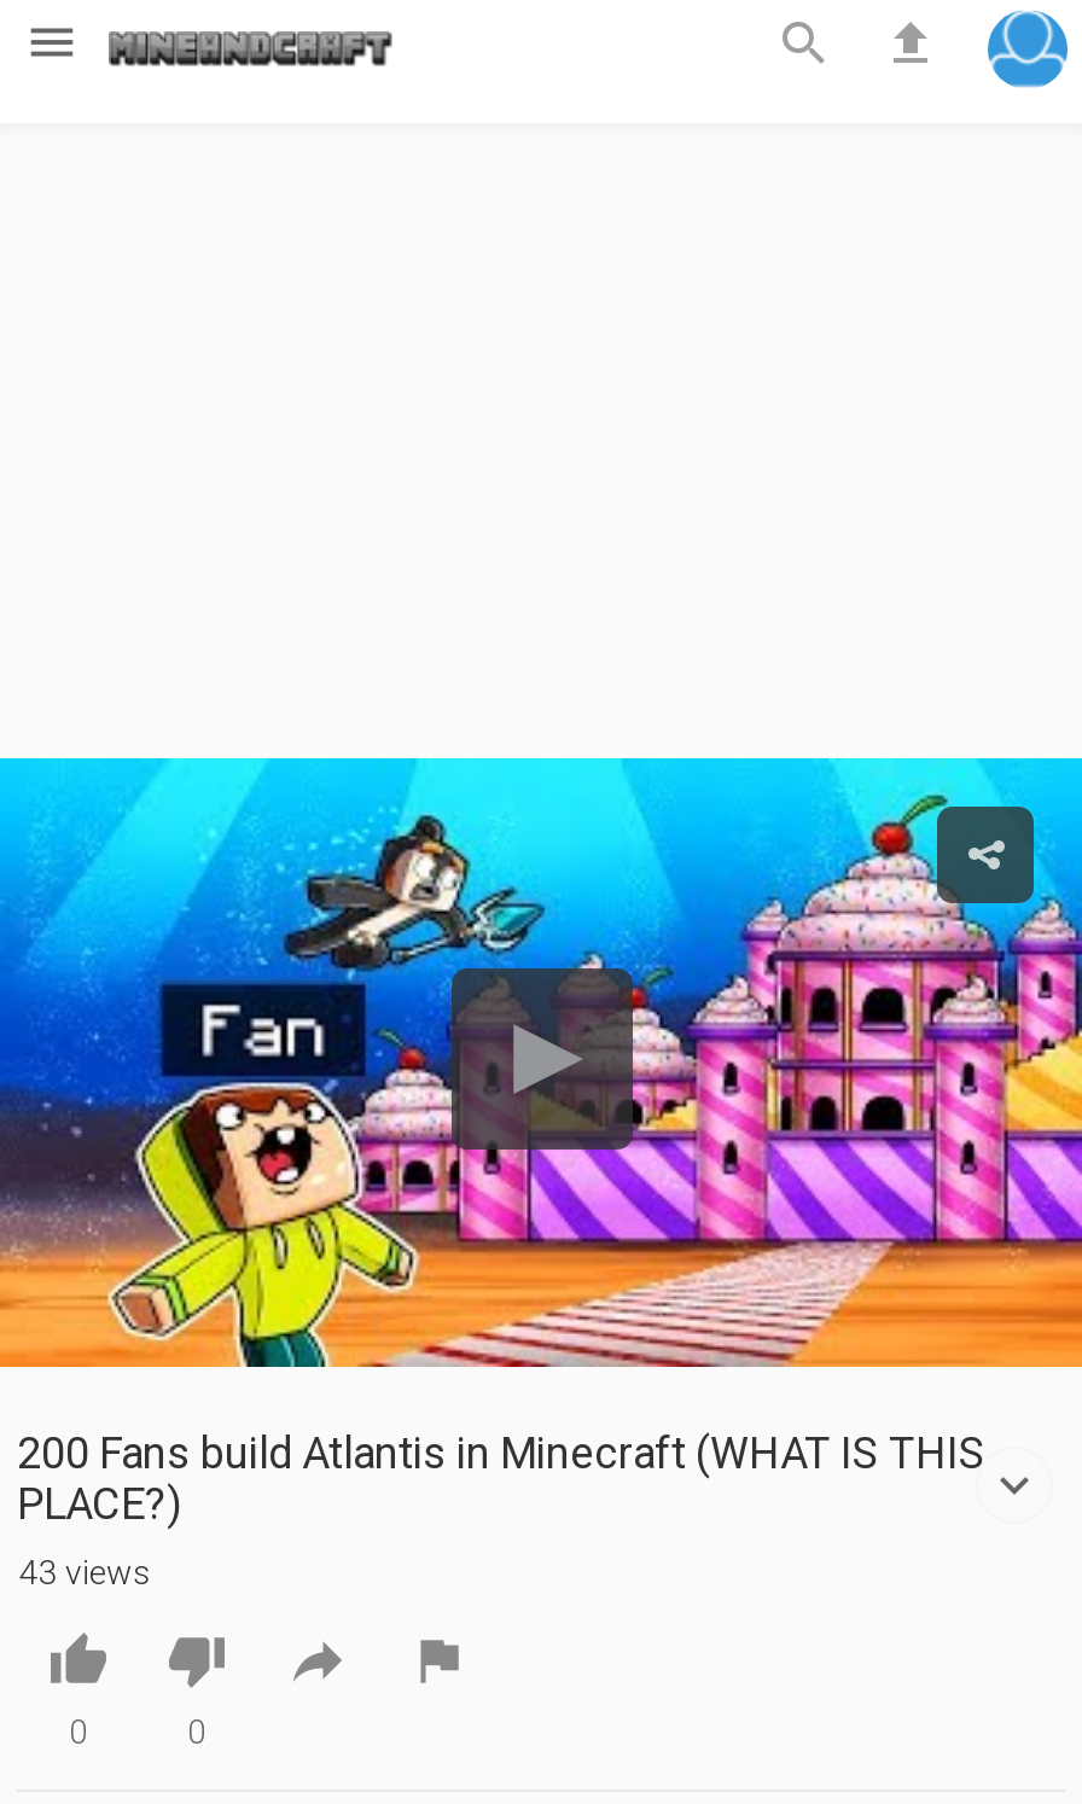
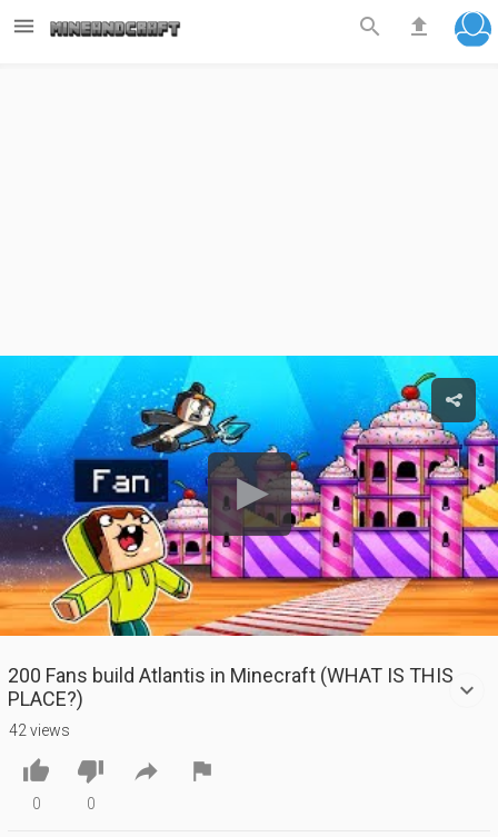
- 43 views
+ 42 views
